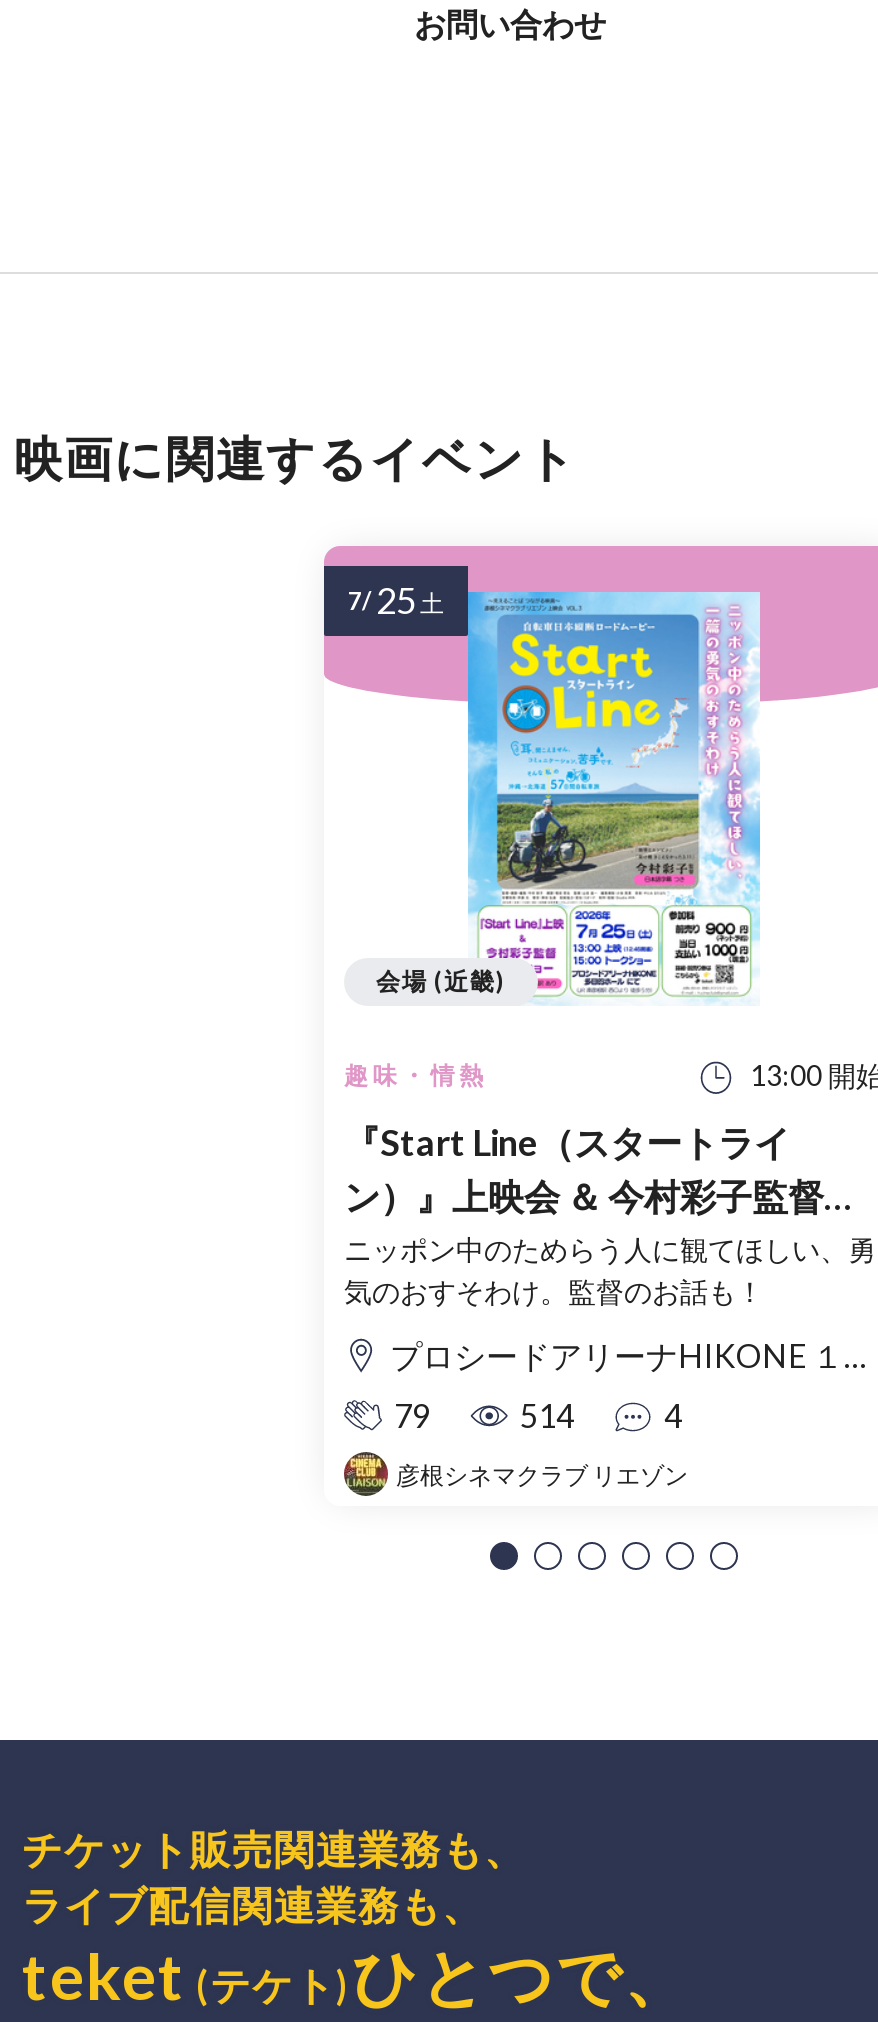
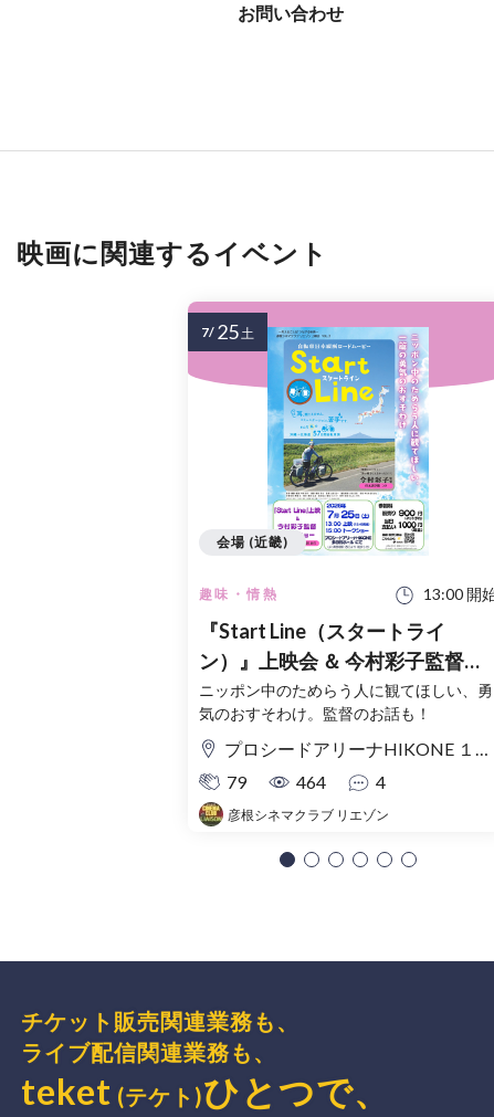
- 514
+ 464
